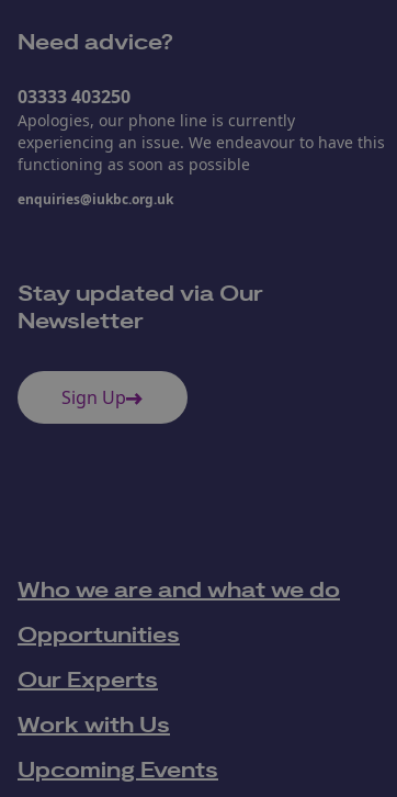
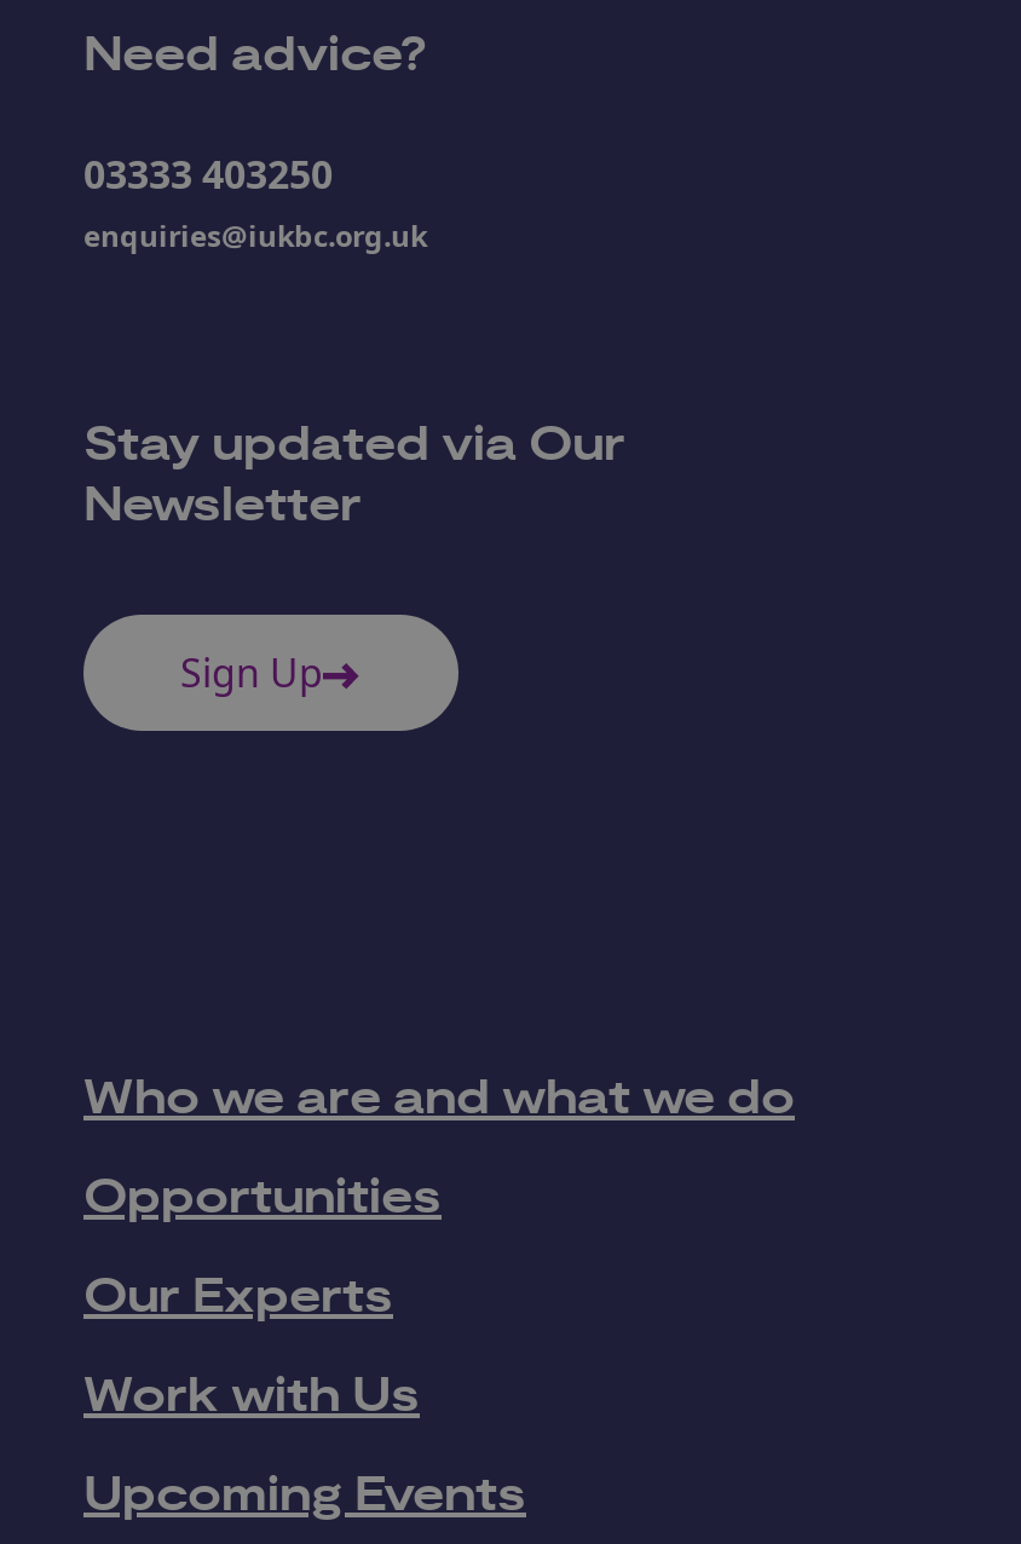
- Apologies, our phone line is currently
- experiencing an issue. We endeavour to have this
- functioning as soon as possible
